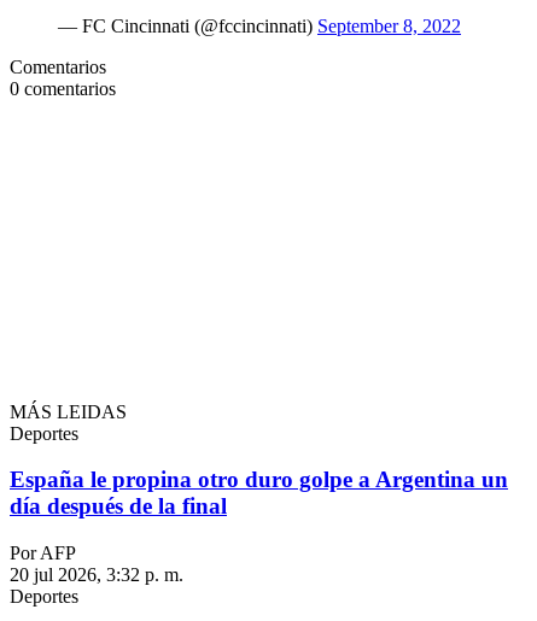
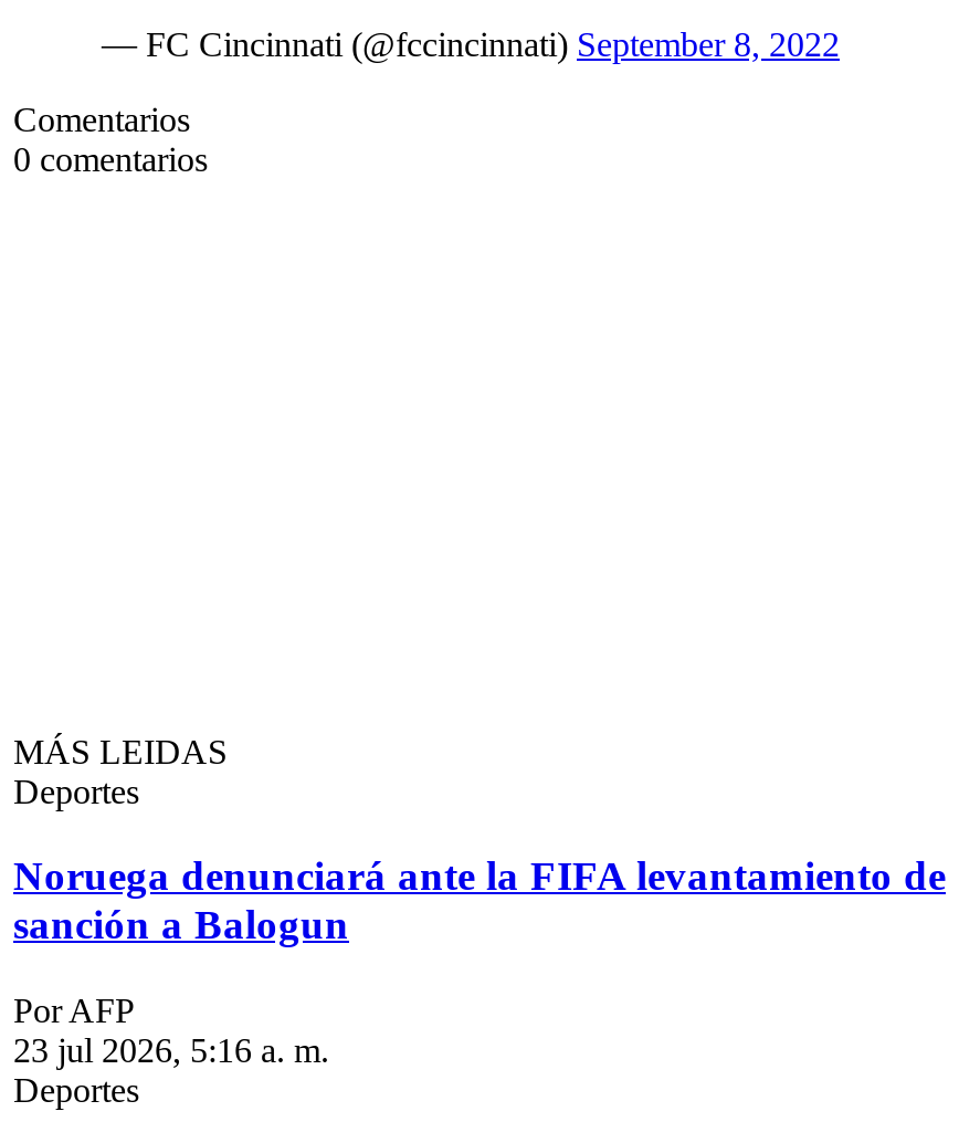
- España le propina otro duro golpe a Argentina un
- día después de la final
+ Noruega denunciará ante la FIFA levantamiento de
+ sanción a Balogun

- 20 jul 2026, 3:32 p. m.
+ 23 jul 2026, 5:16 a. m.
